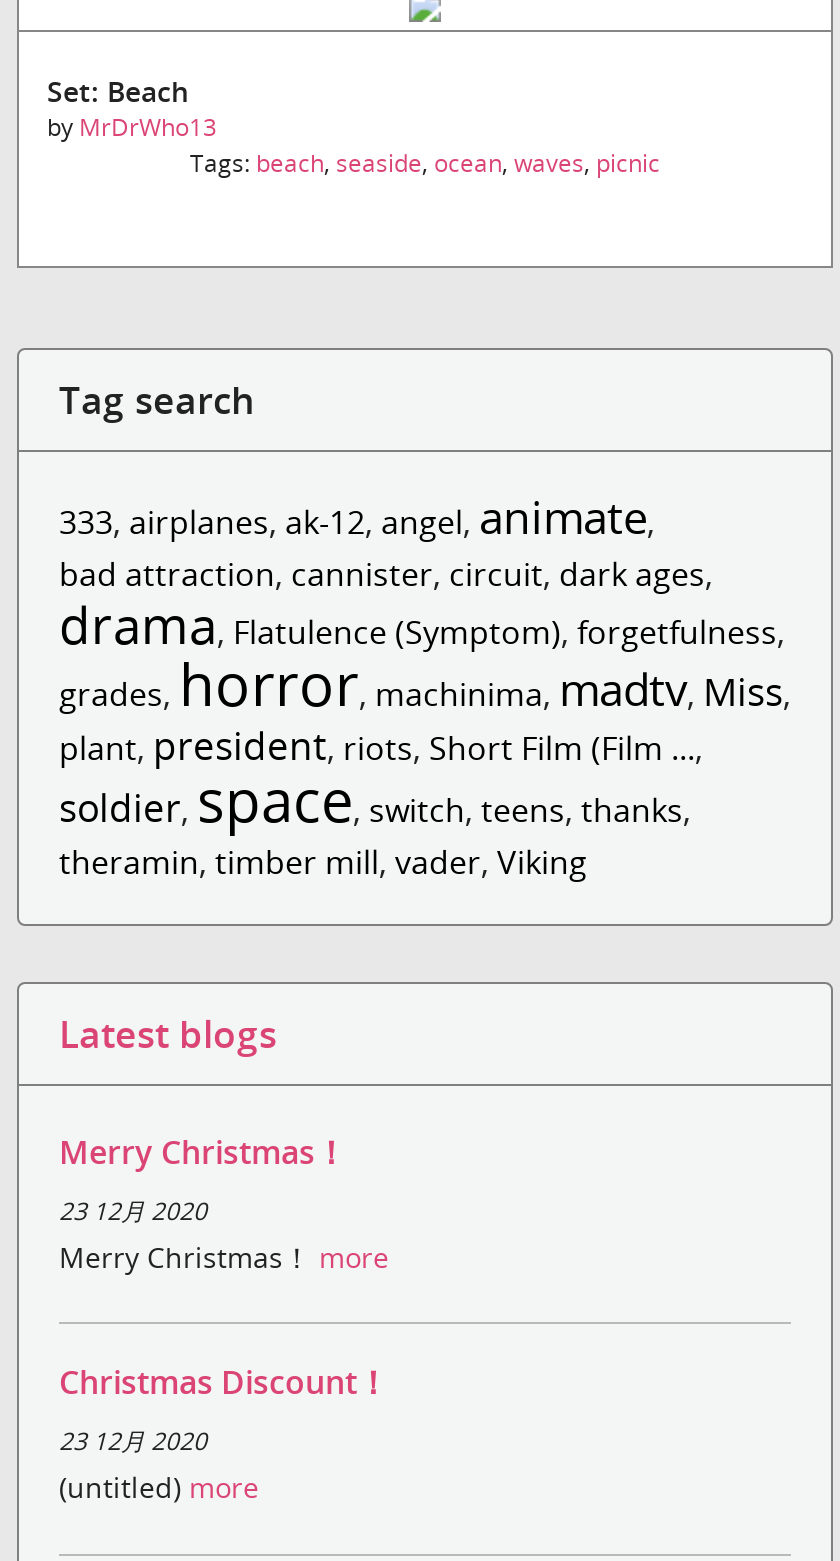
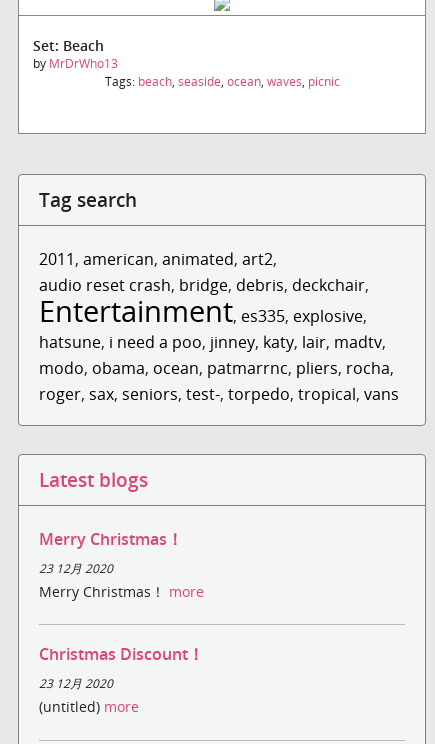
- 333, airplanes, ak-12, angel, animate,
- bad attraction, cannister, circuit, dark ages,
- drama, Flatulence (Symptom),forgetfulness,
- grades,horror,machinima,madtv,Miss,
- plant, president, riots, Short Film (Film ...,
- soldier,space,switch,teens,thanks,
- theramin, timber mill, vader, Viking
+ 2011, american, animated, art2,
+ audio reset crash, bridge, debris, deckchair,
+ Entertainment,es335, explosive,
+ hatsune, i need a poo, jinney, katy, lair, madtv,
+ modo, obama, ocean, patmarrnc, pliers, rocha,
+ roger, sax, seniors, test-, torpedo, tropical, vans
